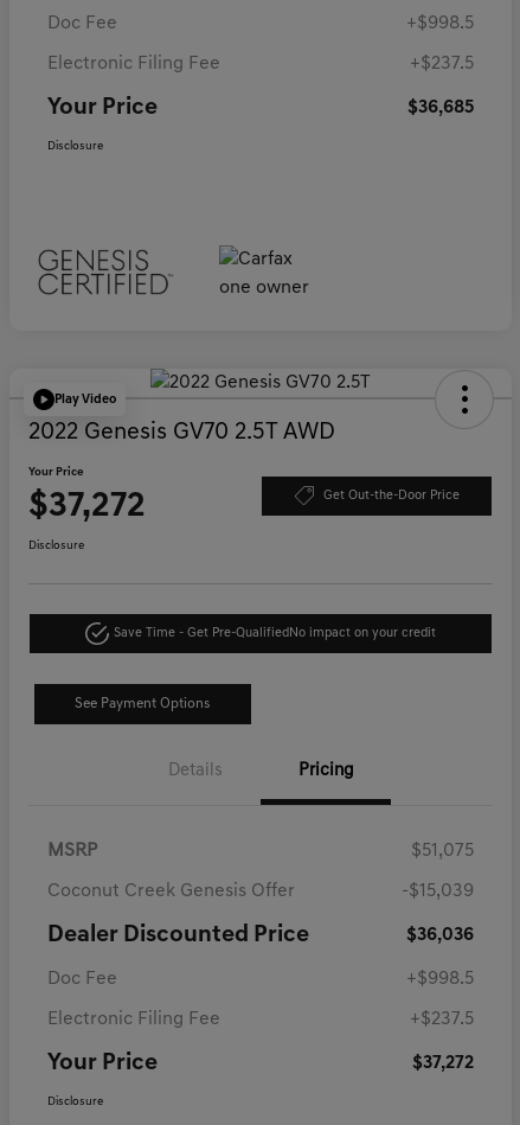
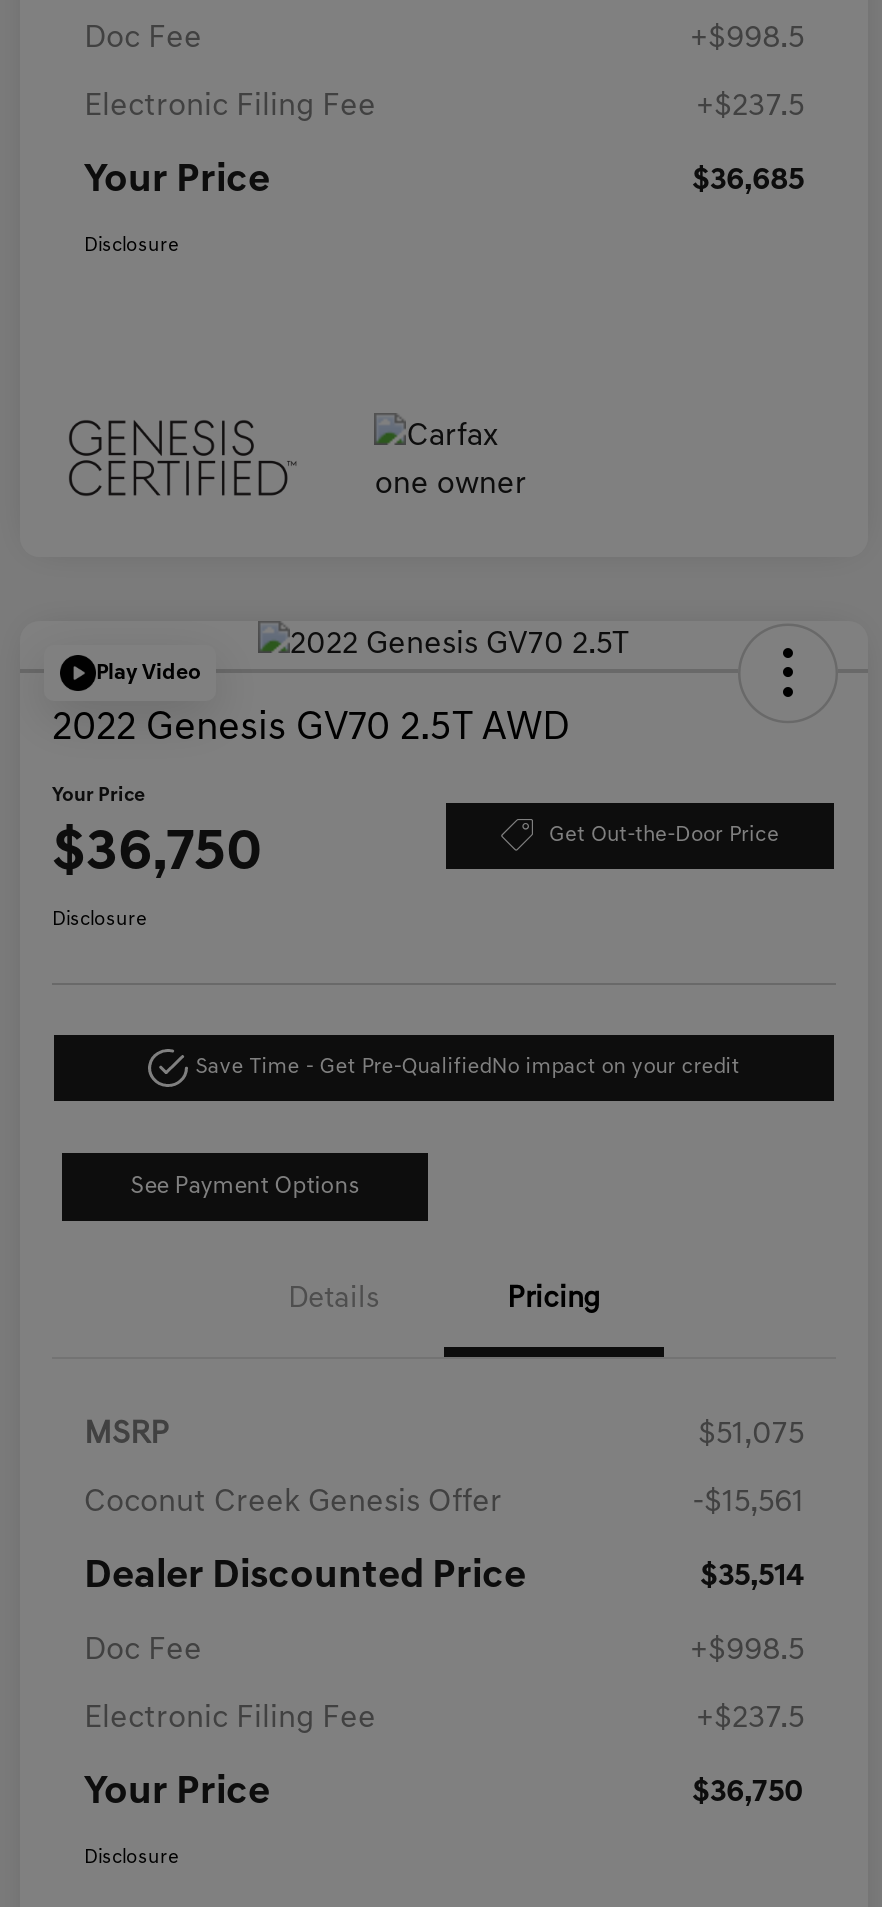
- $37,272
+ $36,750

- -$15,039
+ -$15,561

- $36,036
+ $35,514

- $37,272
+ $36,750
